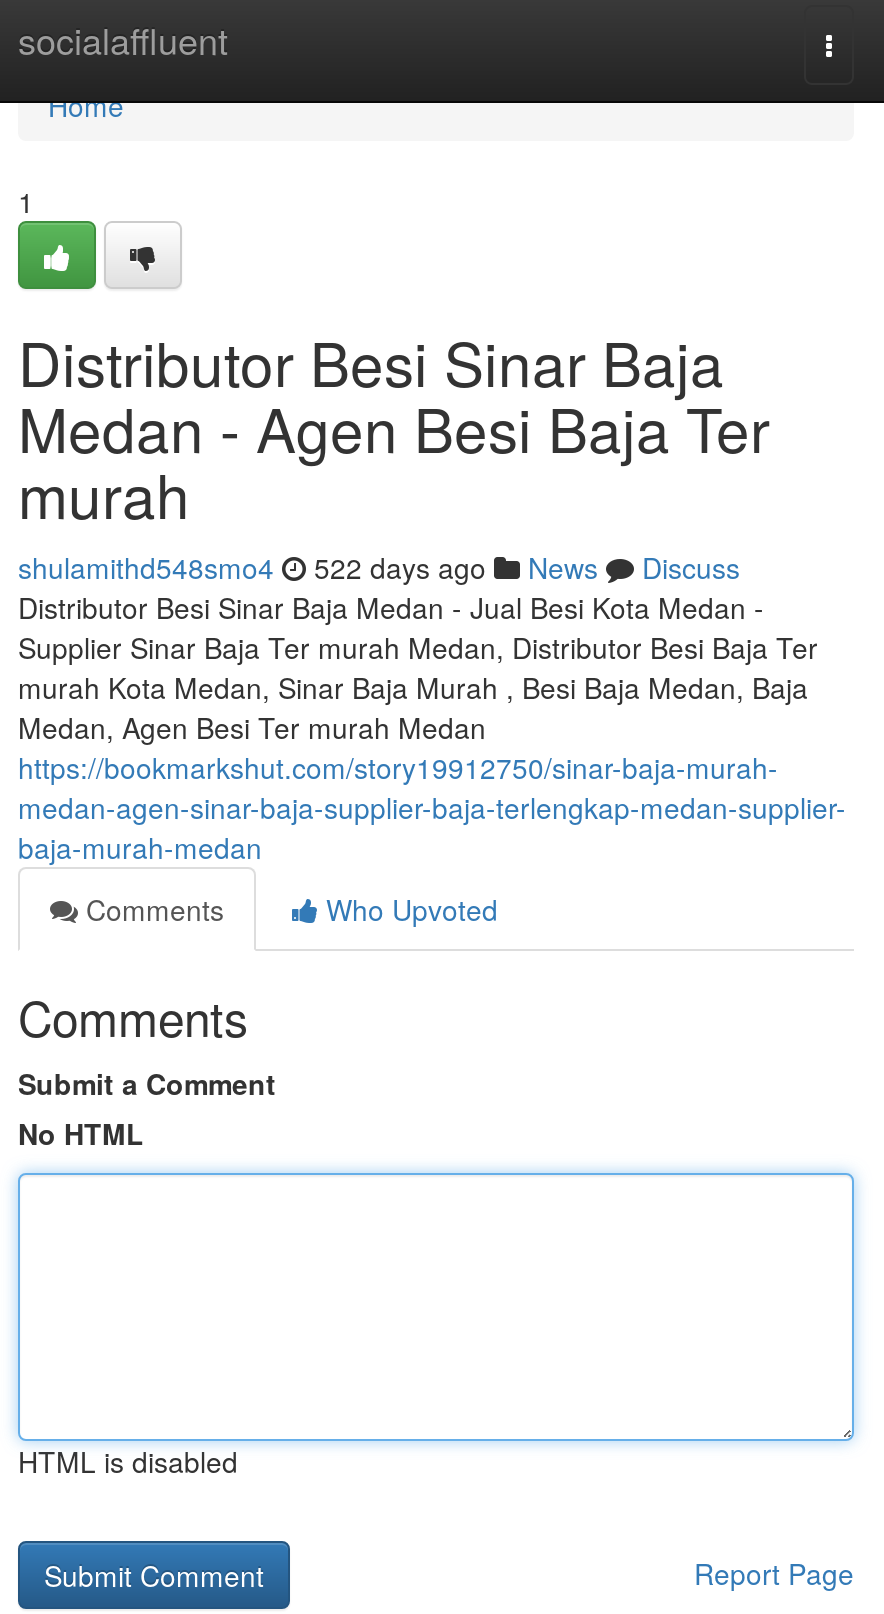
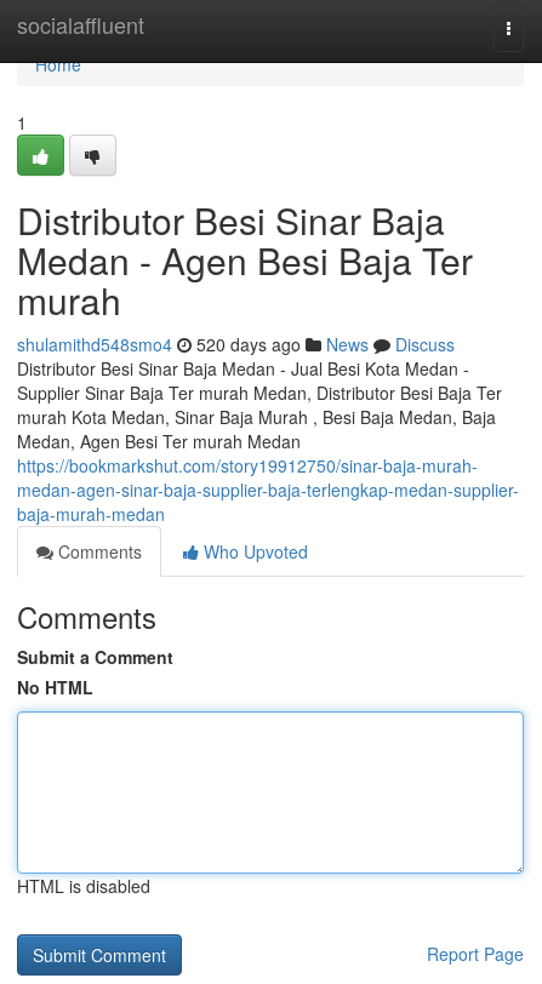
- shulamithd548smo4 522 days ago News Discuss
+ shulamithd548smo4 520 days ago News Discuss
